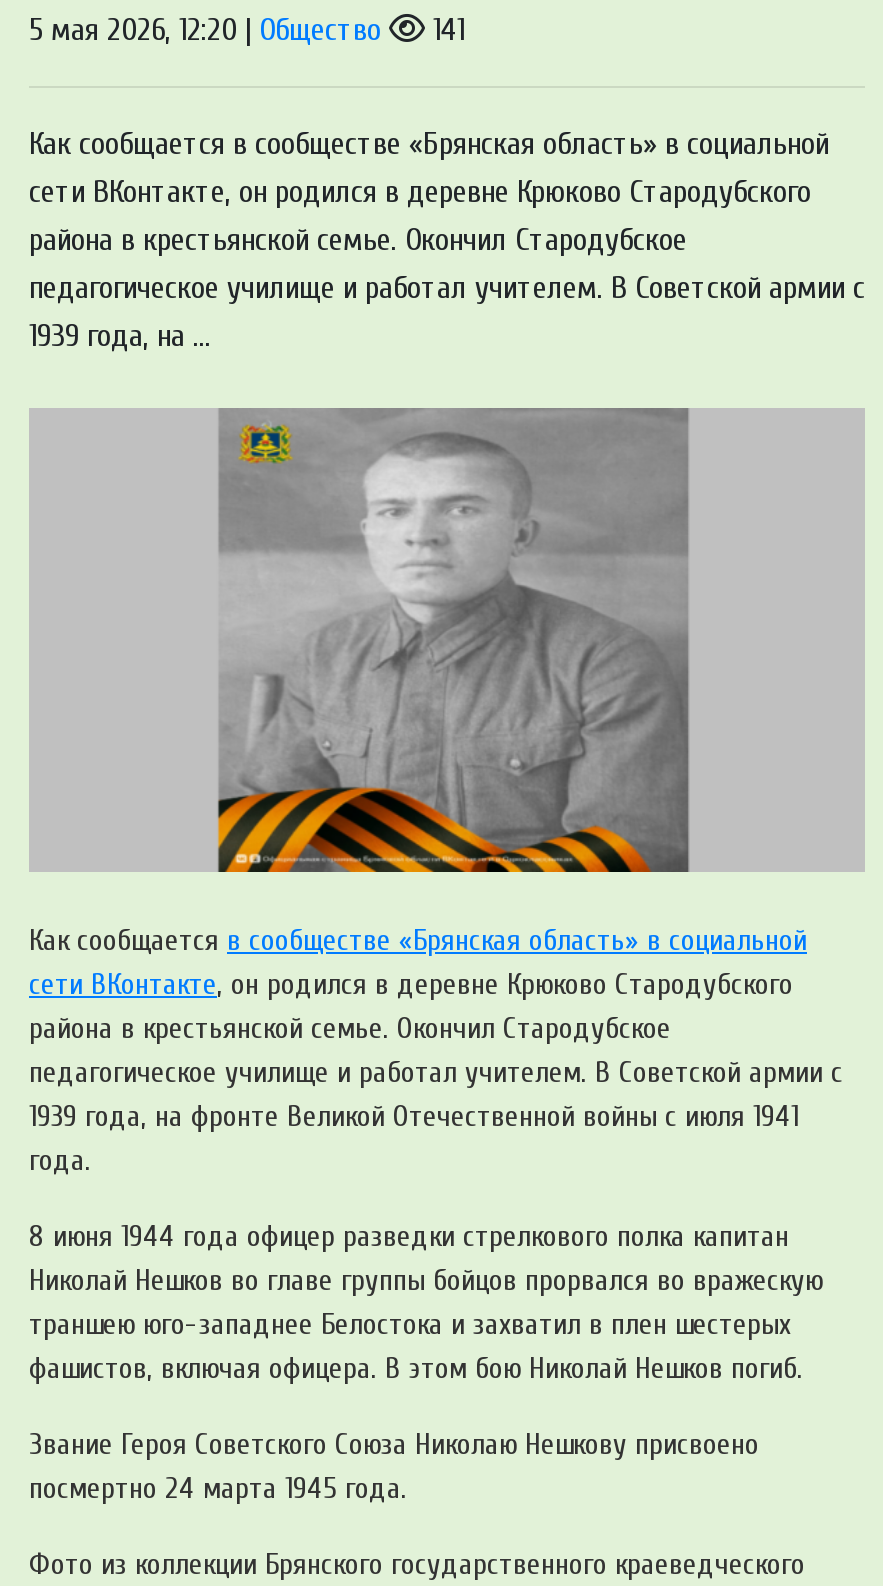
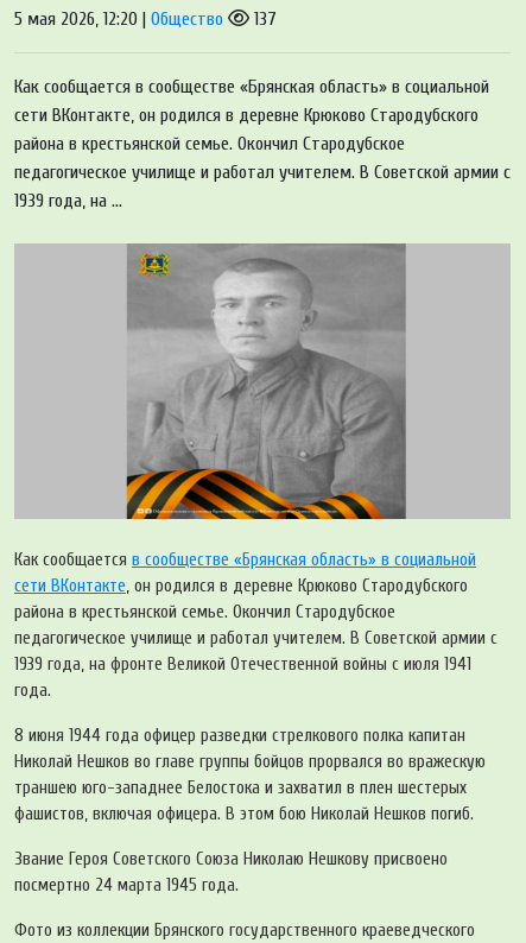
- 141
+ 137
